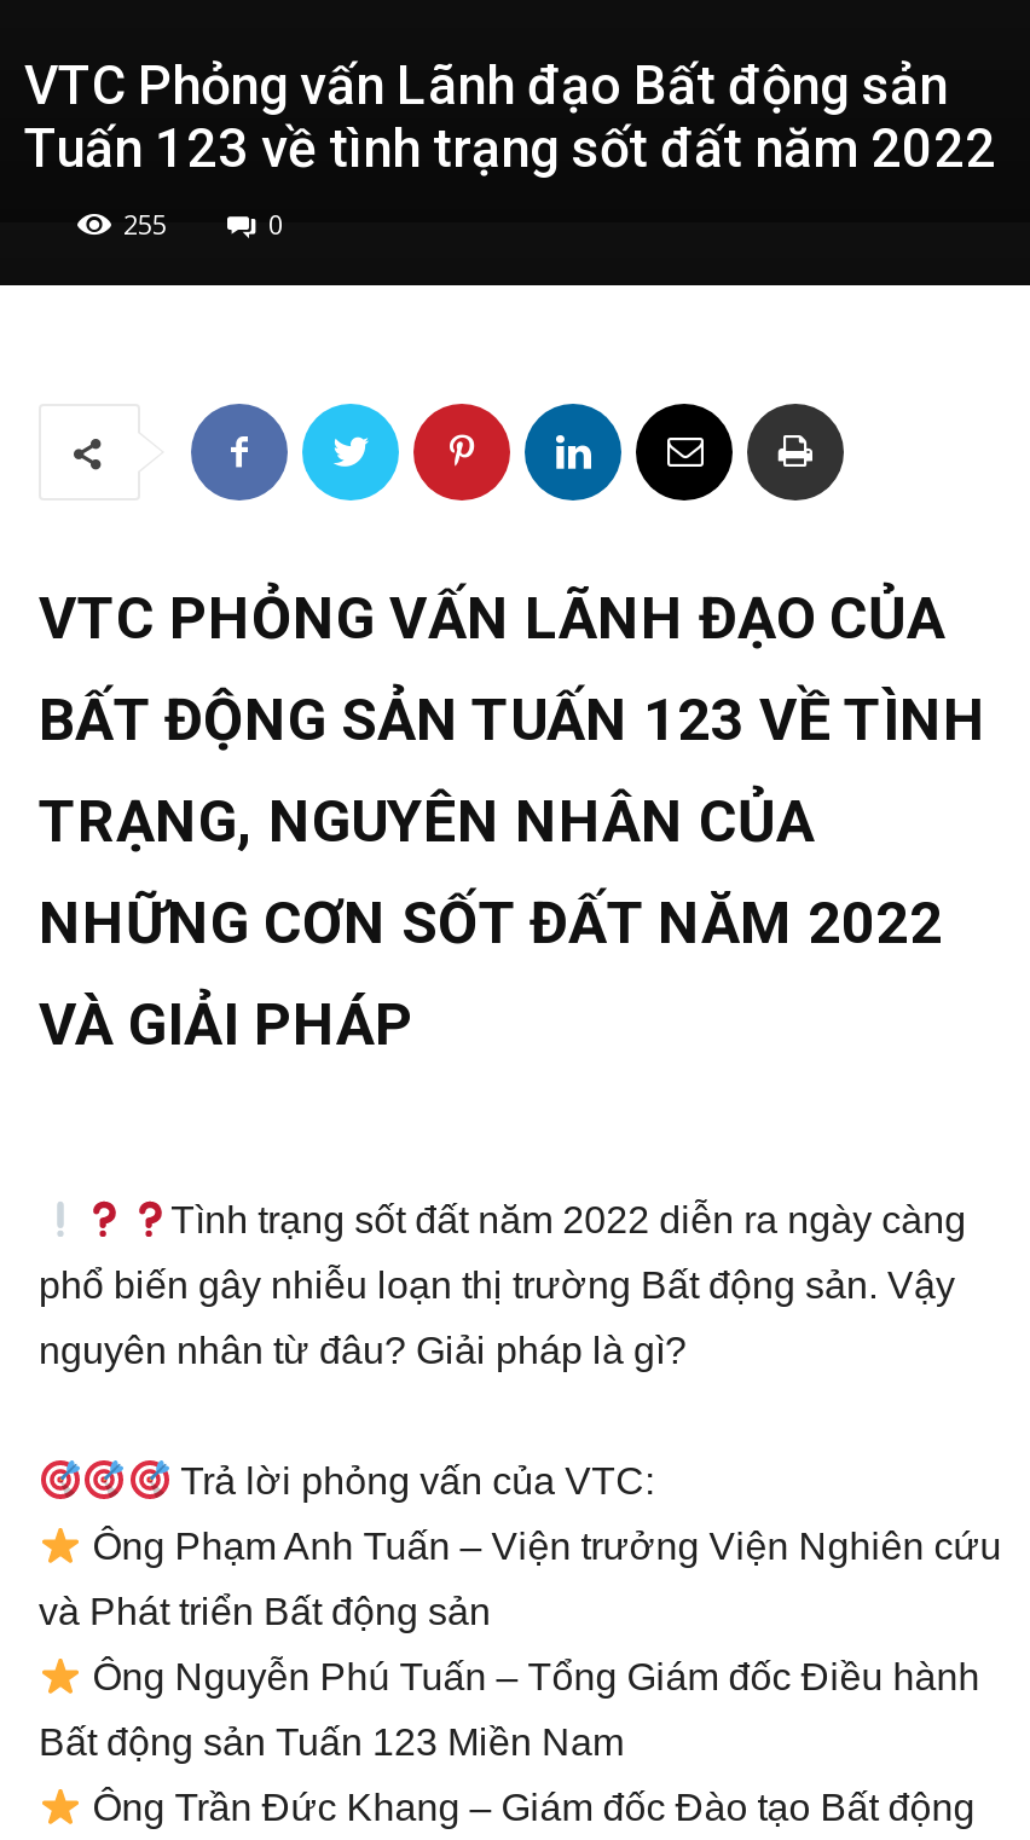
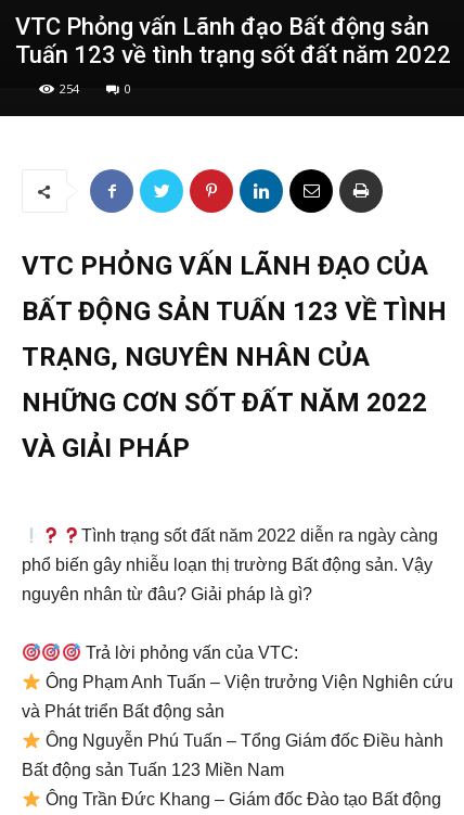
- 255
+ 254
